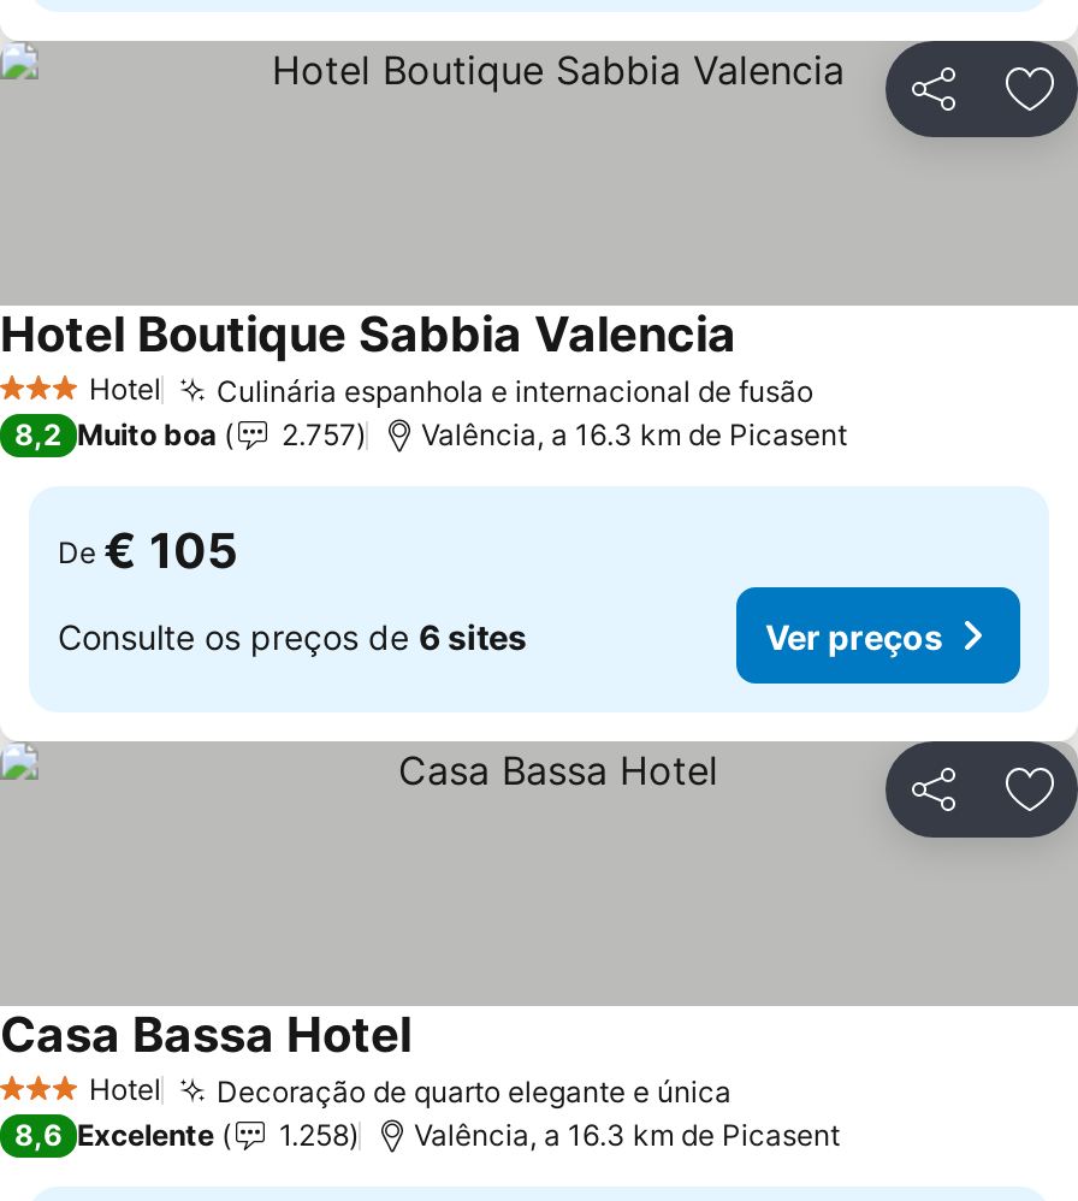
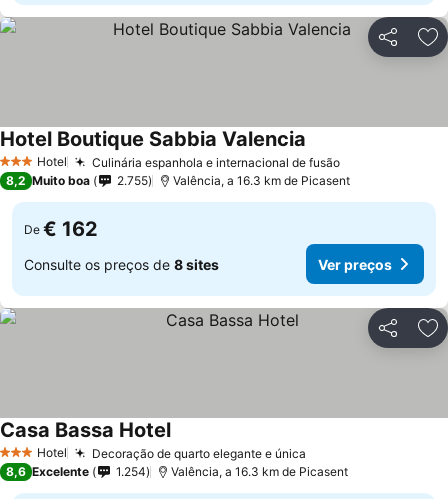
- 2.757
+ 2.755

- De € 105
+ De € 162

- Consulte os preços de 6 sites
+ Consulte os preços de 8 sites

- 1.258
+ 1.254
